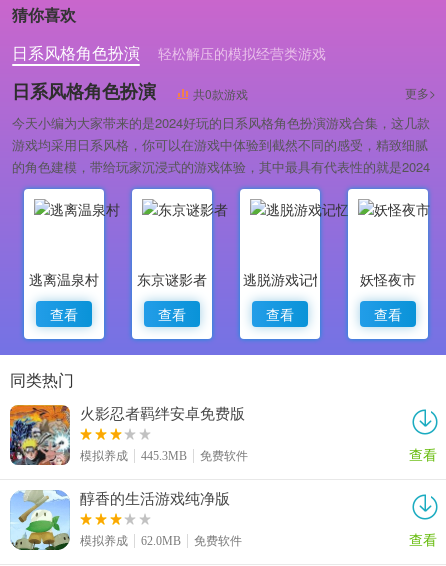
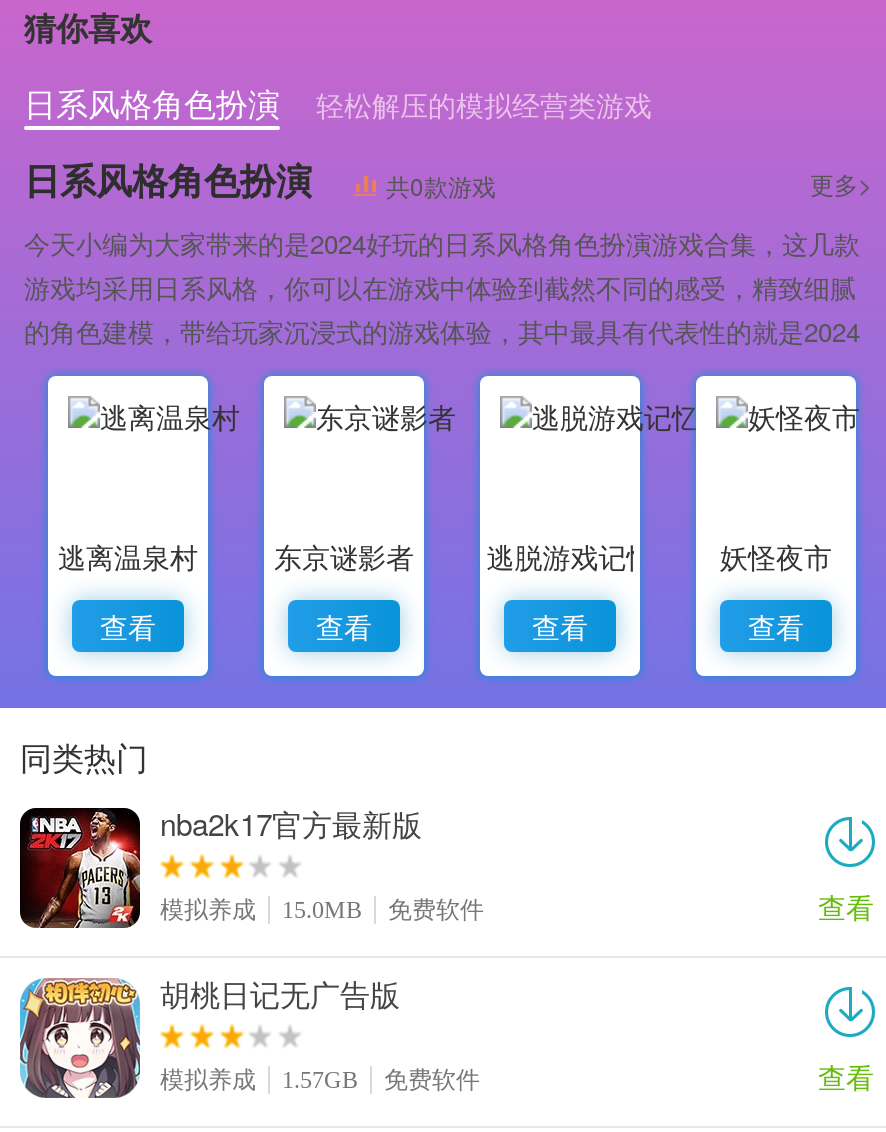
- [image]
- 火影忍者羁绊安卓免费版
+ [image]
+ nba2k17官方最新版

- 模拟养成 445.3MB 免费软件
+ 模拟养成 15.0MB 免费软件

- [image]
- 醇香的生活游戏纯净版
+ [image]
+ 胡桃日记无广告版

- 模拟养成 62.0MB 免费软件
+ 模拟养成 1.57GB 免费软件
